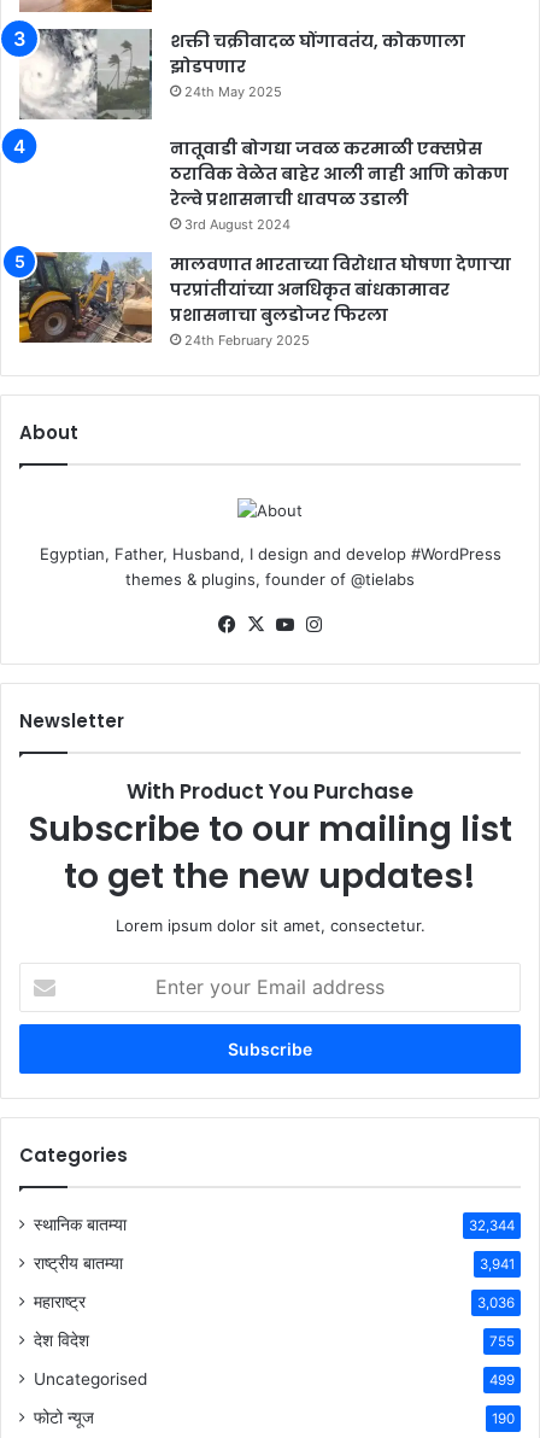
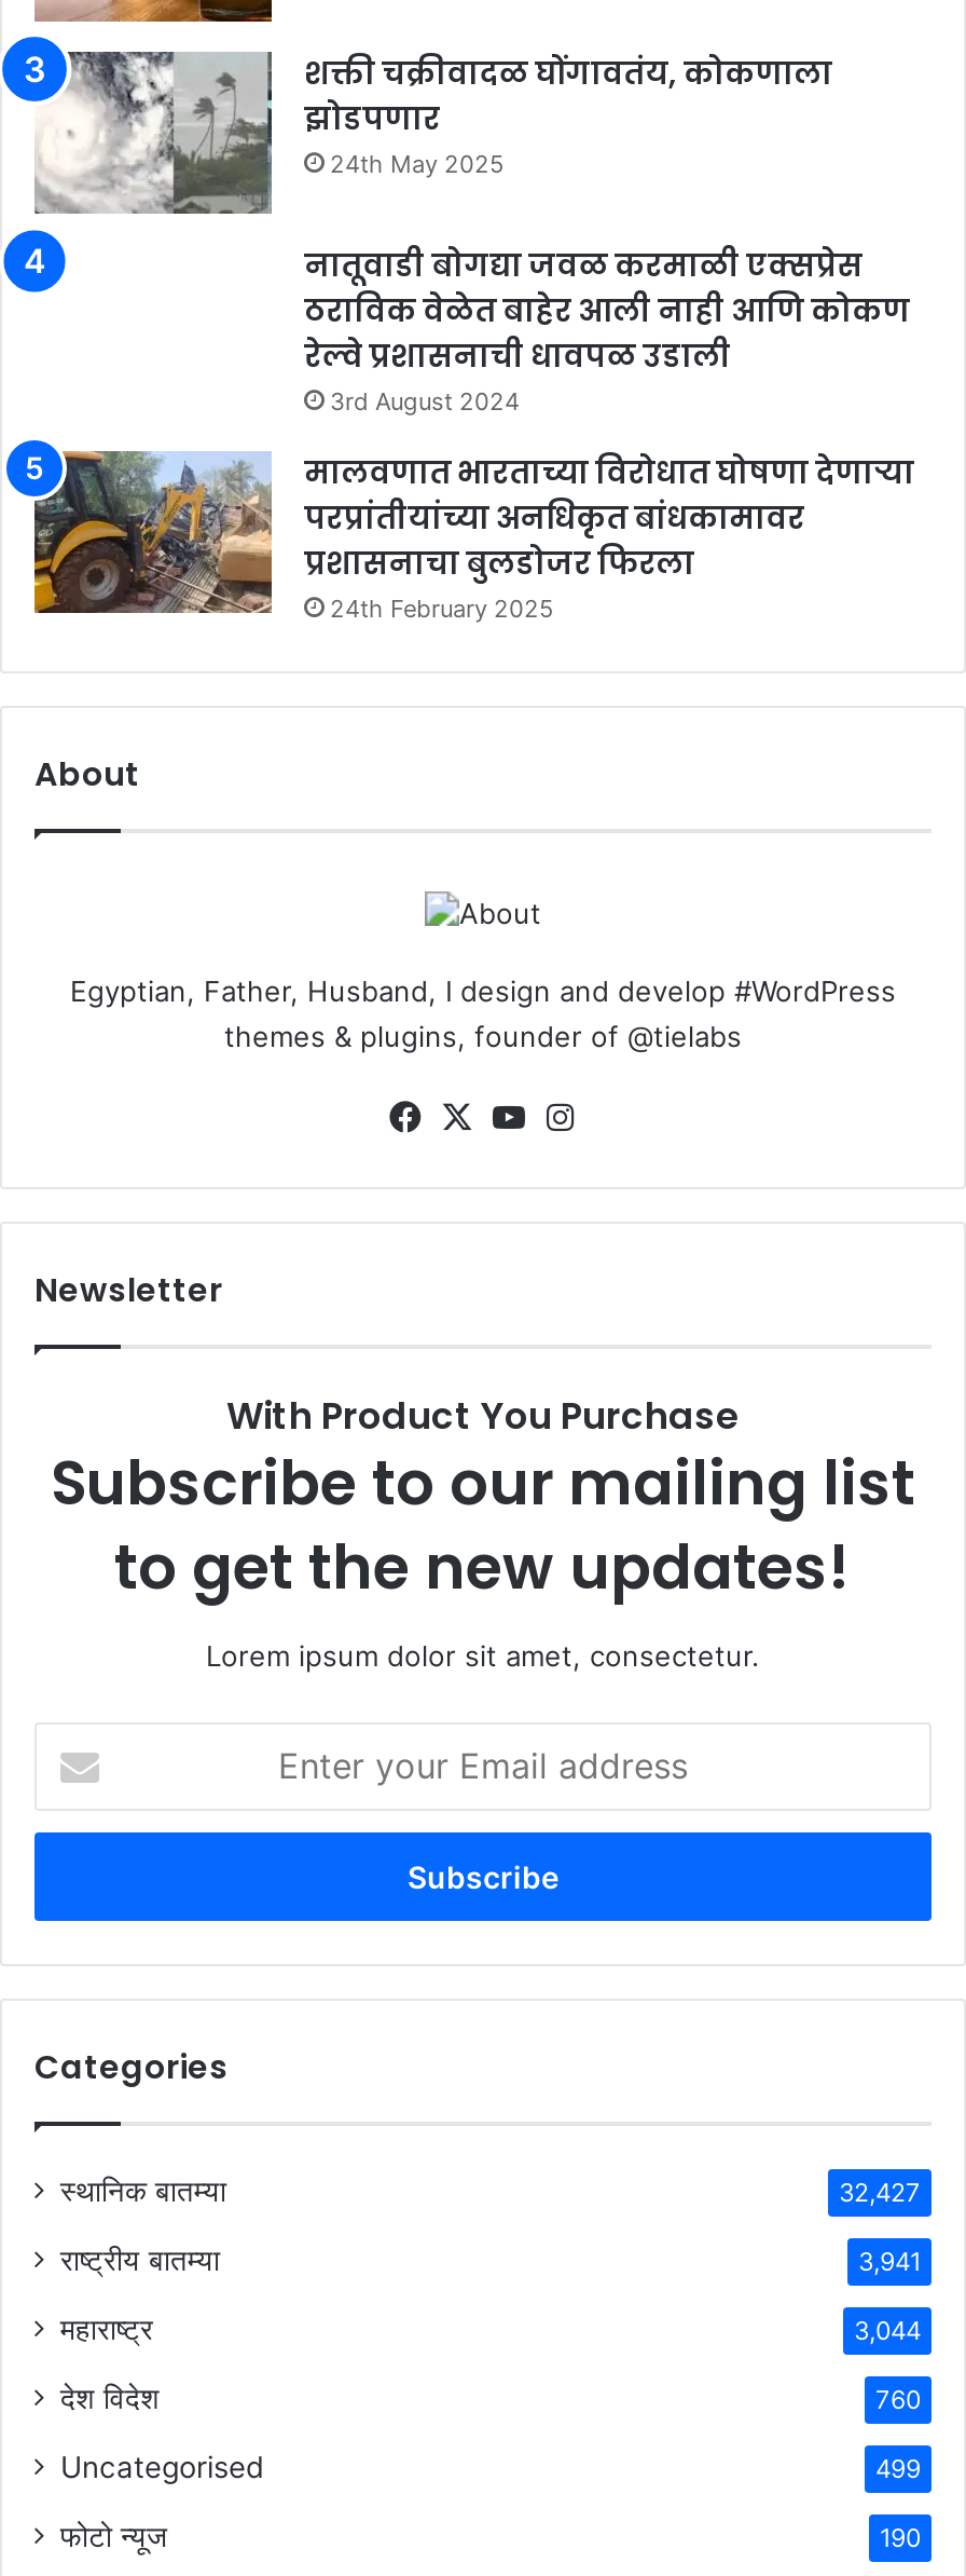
- 32,344
+ 32,427

- 3,036
+ 3,044

- 755
+ 760
